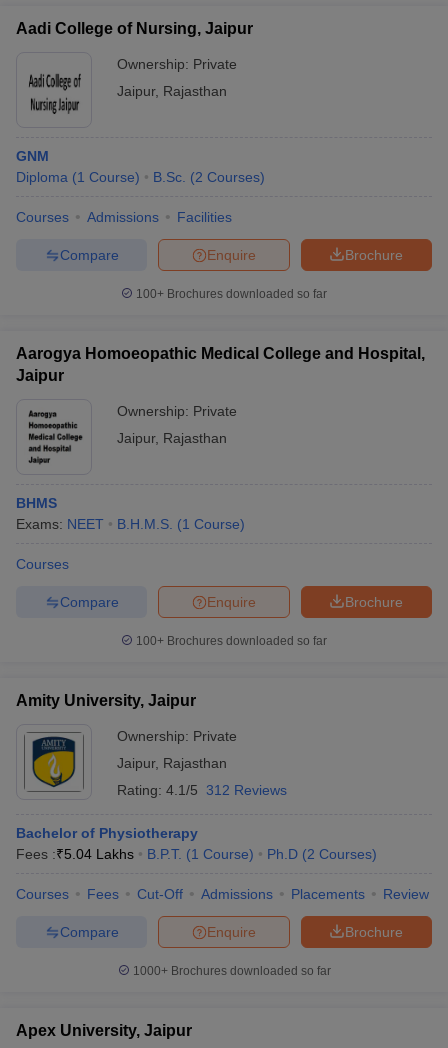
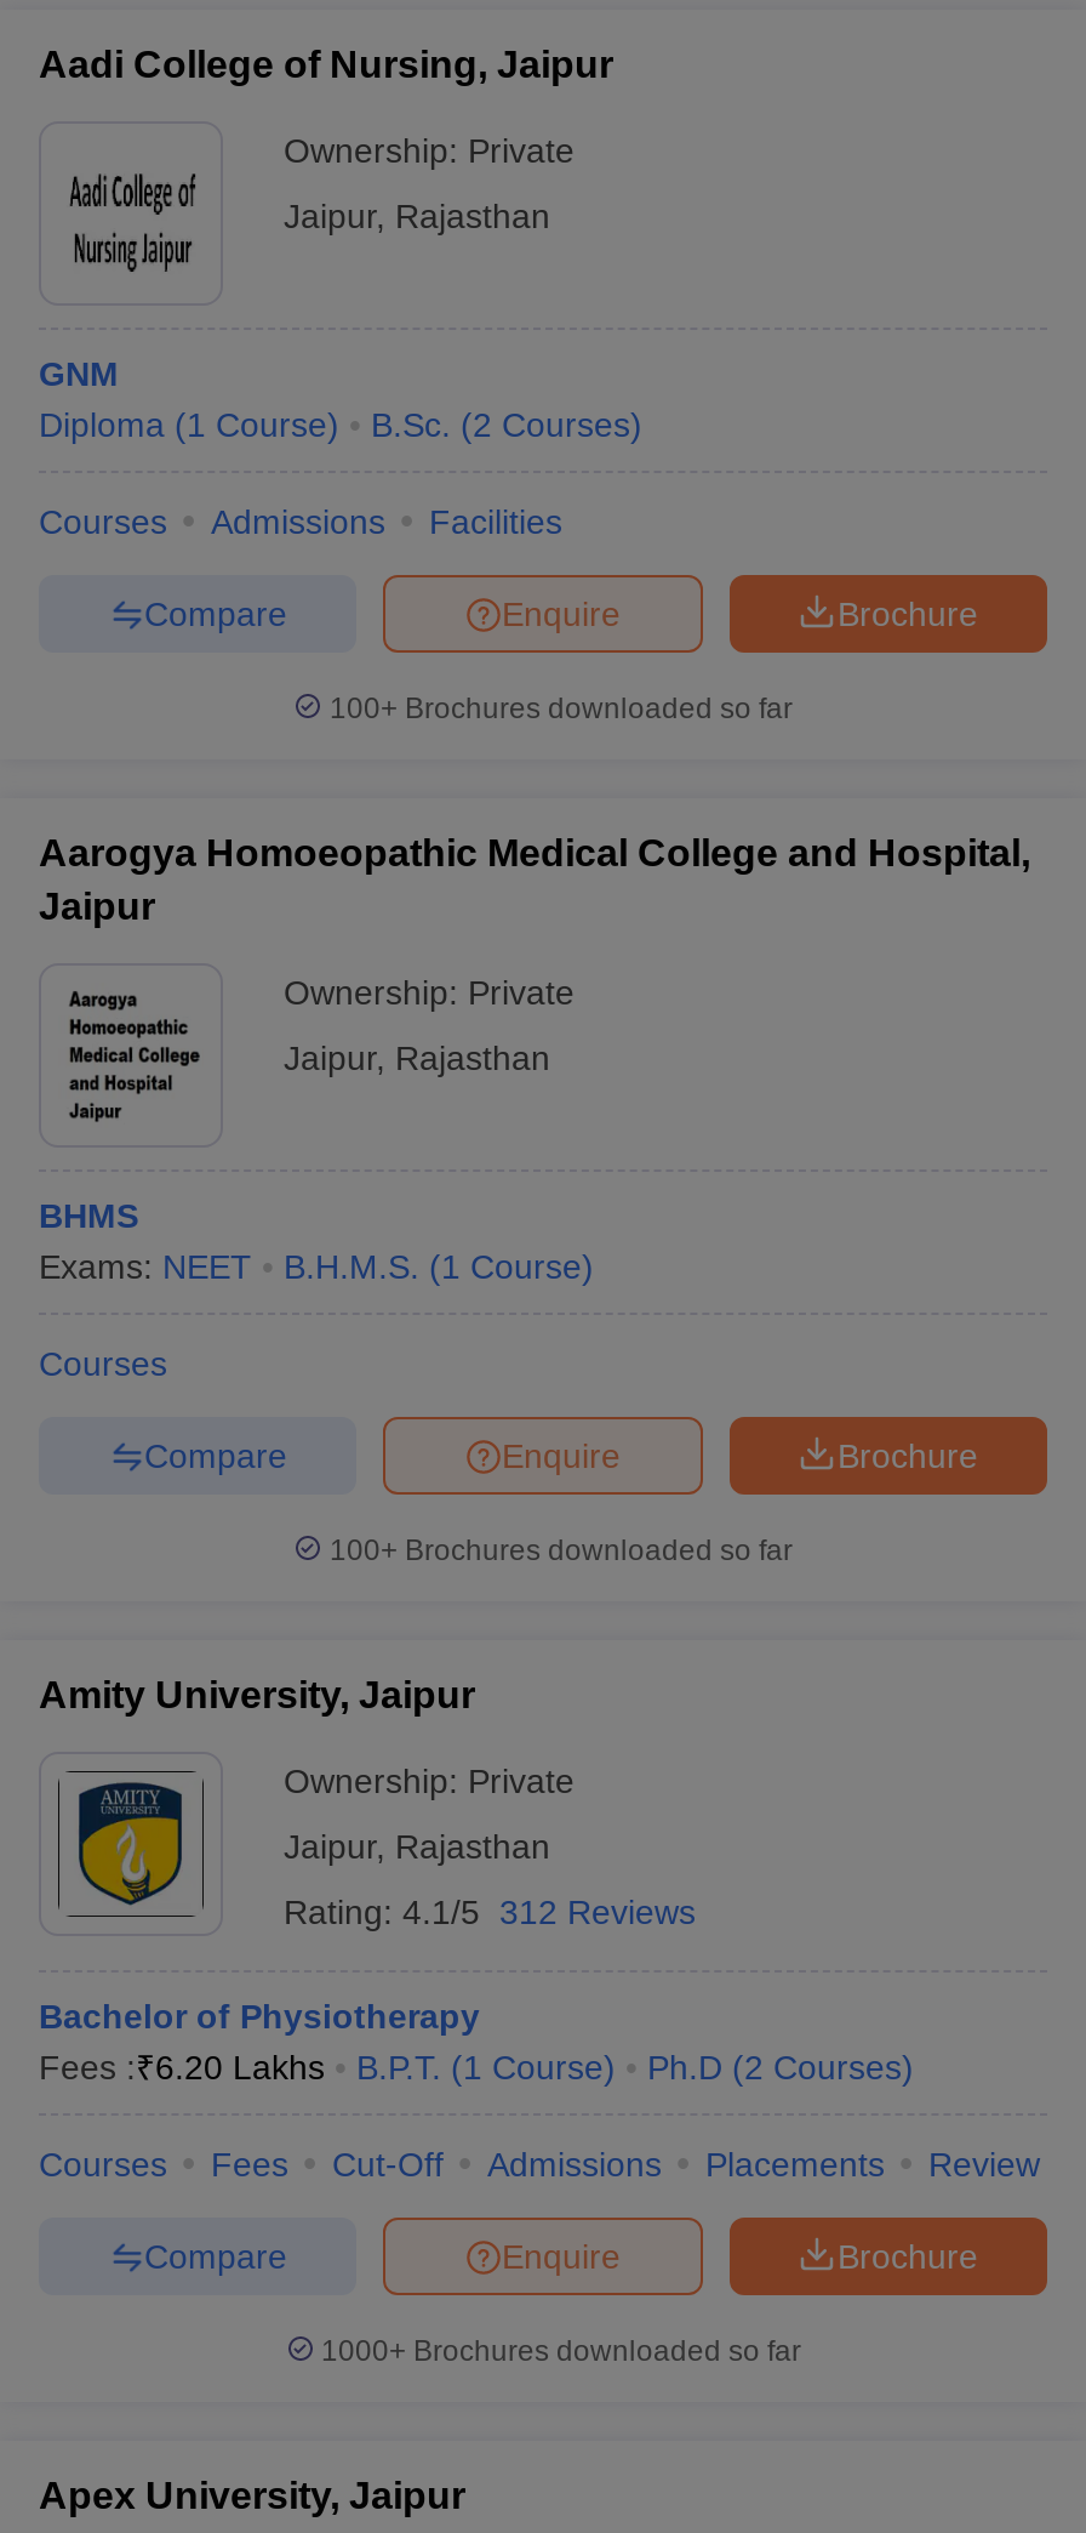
- Fees : ₹5.04 Lakhs B.P.T. (1 Course) Ph.D (2 Courses)
+ Fees : ₹6.20 Lakhs B.P.T. (1 Course) Ph.D (2 Courses)
